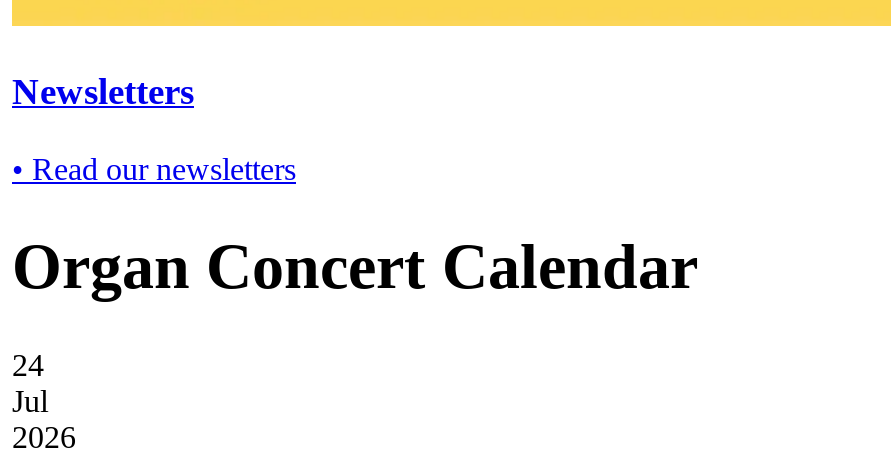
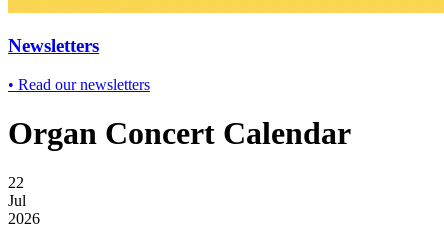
- 24
+ 22
